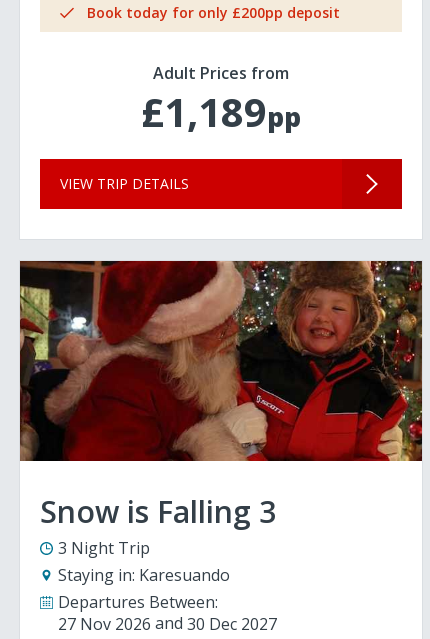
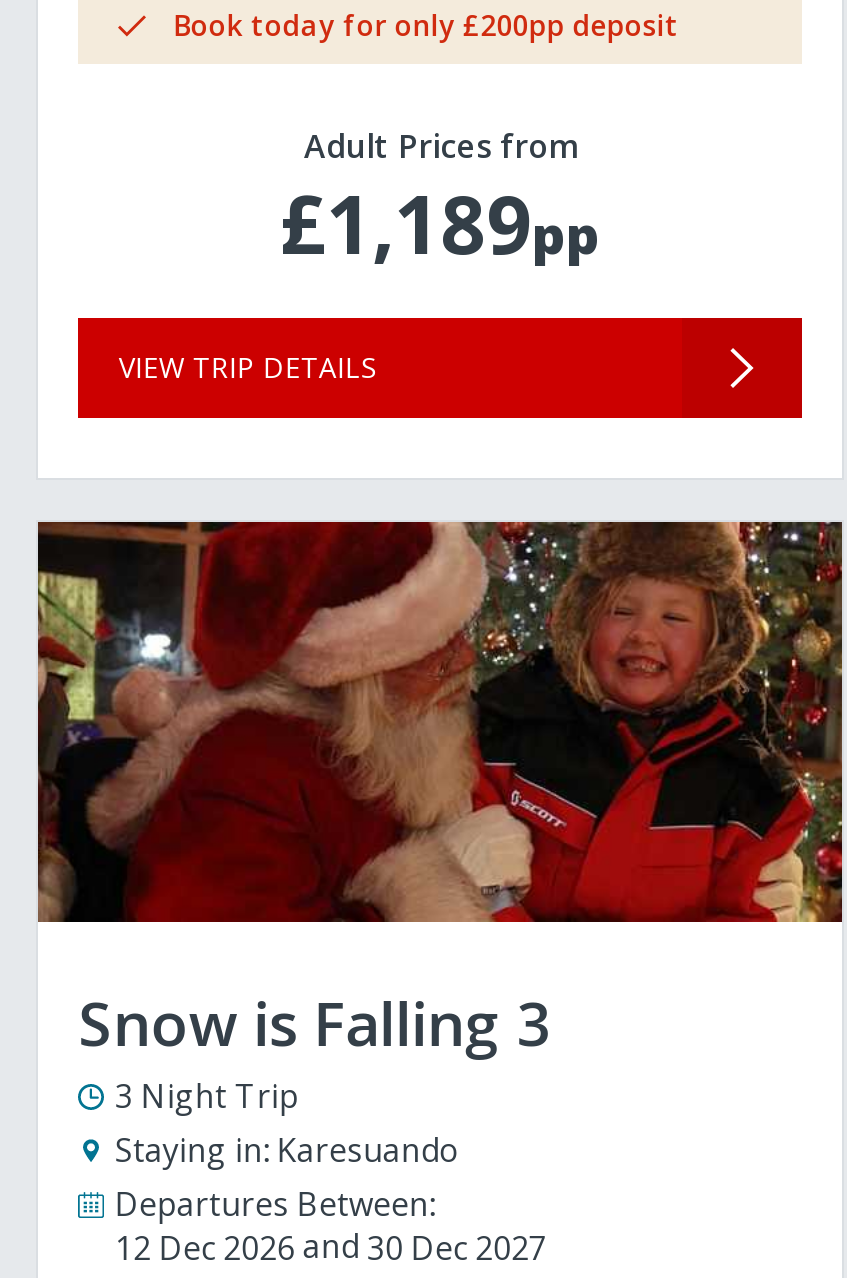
- 27 Nov 2026 30 Dec 2027
+ 12 Dec 2026 30 Dec 2027
